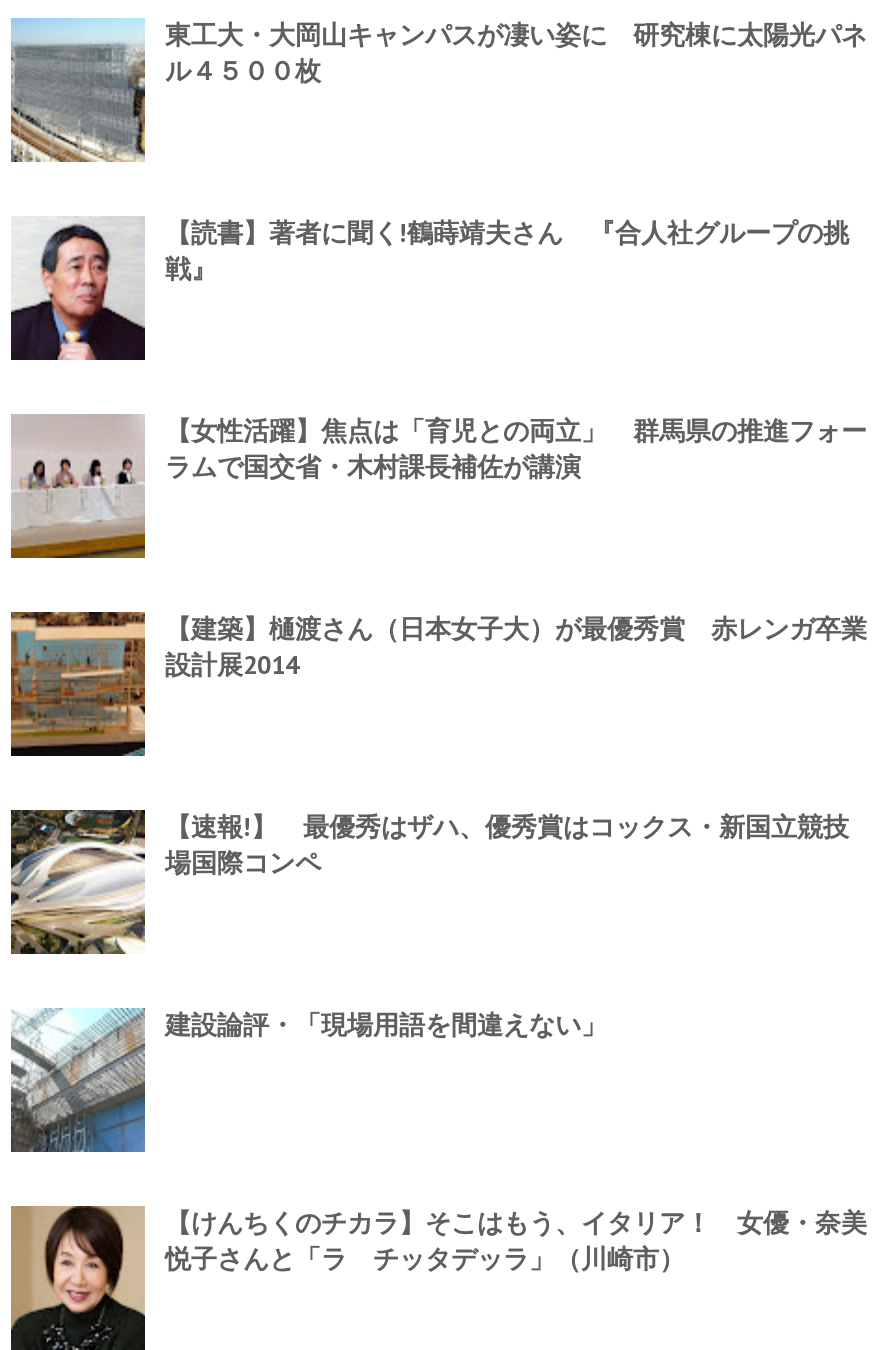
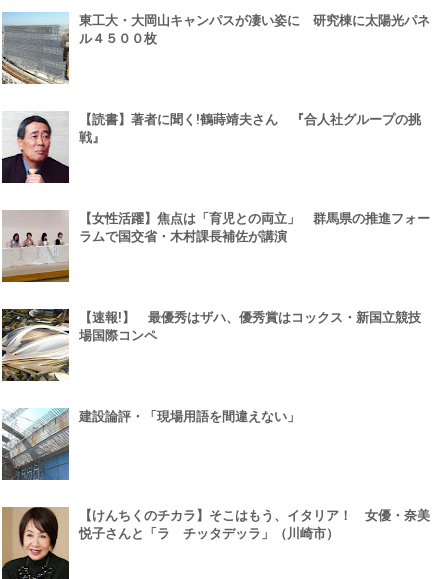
- [image]
- 【建築】樋渡さん（日本女子大）が最優秀賞 赤レンガ卒業
- 設計展2014
